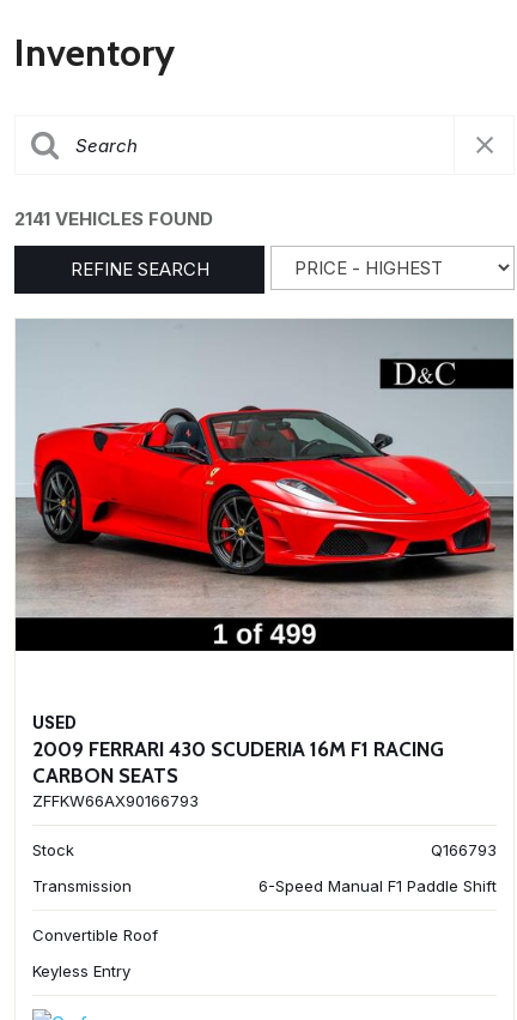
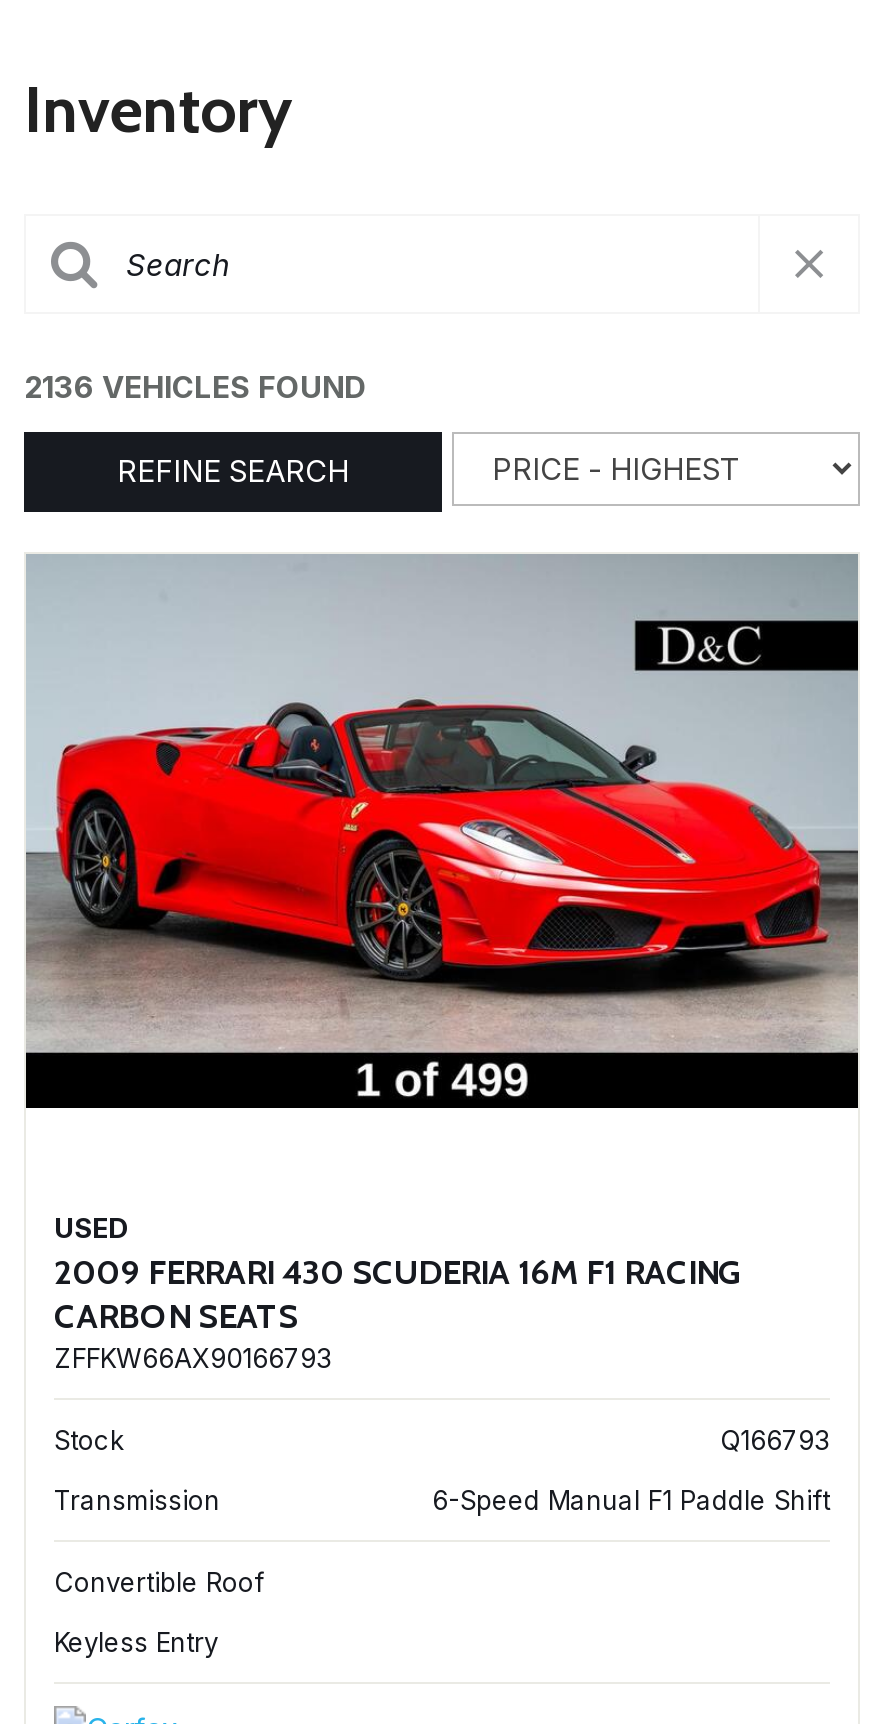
- 2141 VEHICLES FOUND
+ 2136 VEHICLES FOUND
